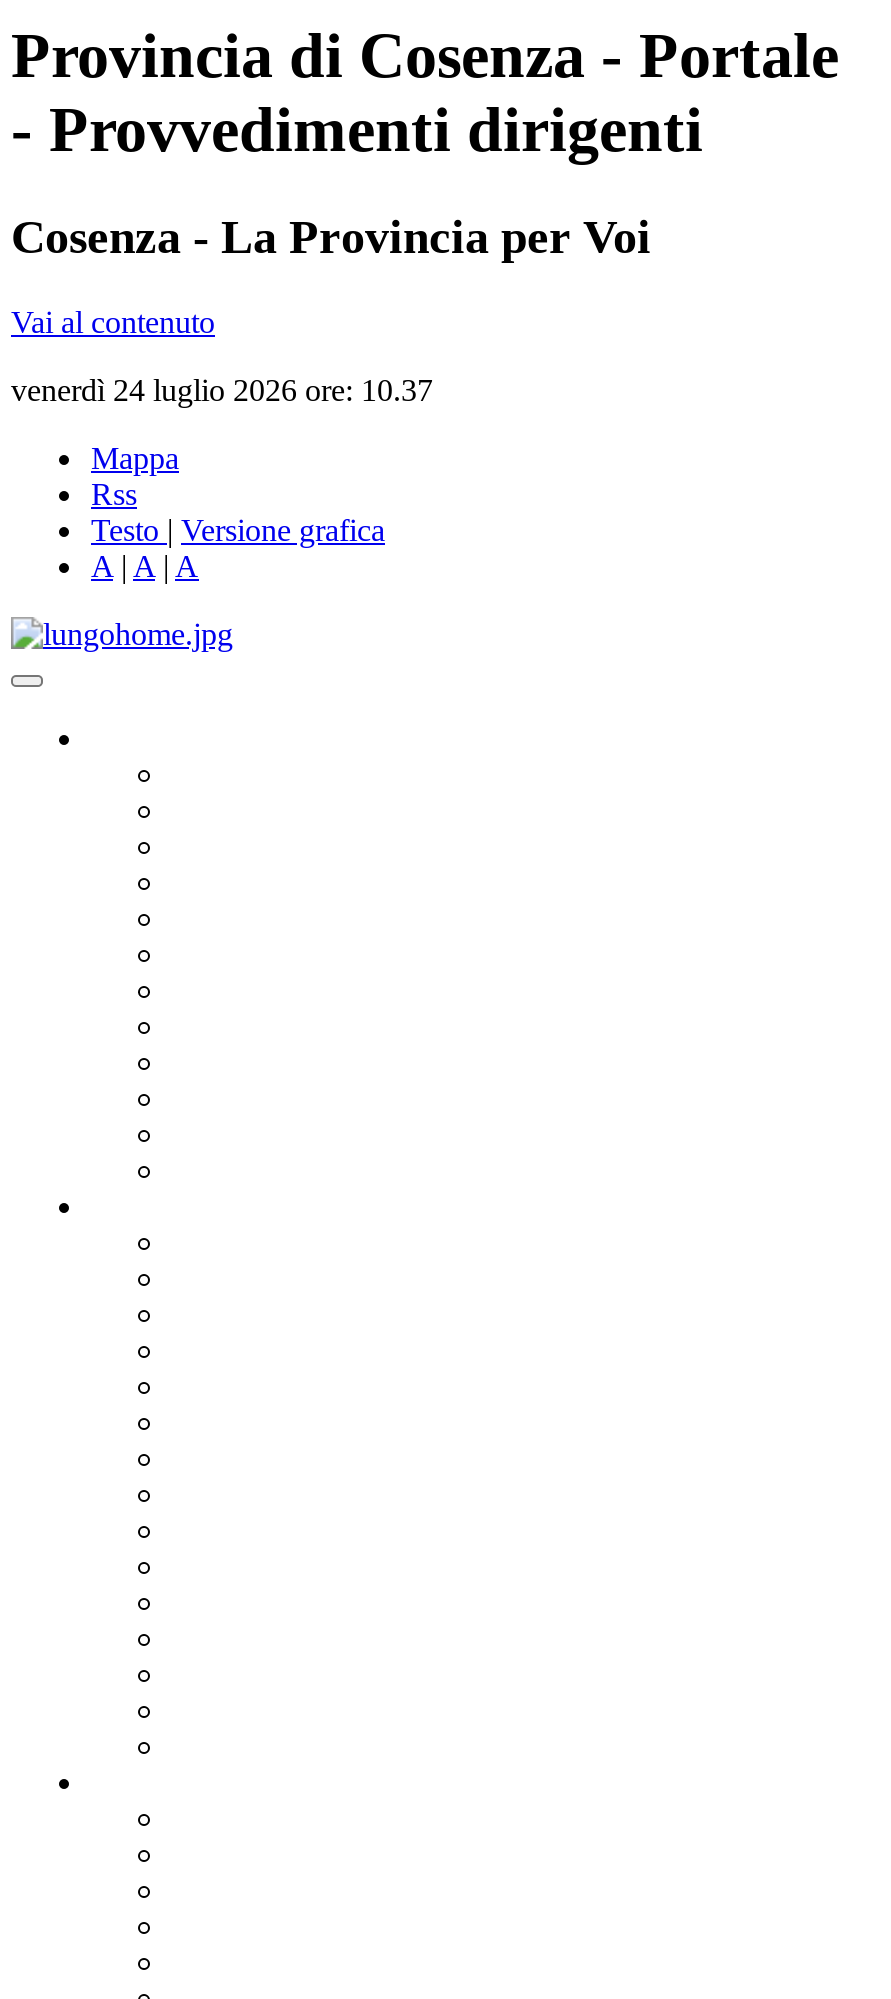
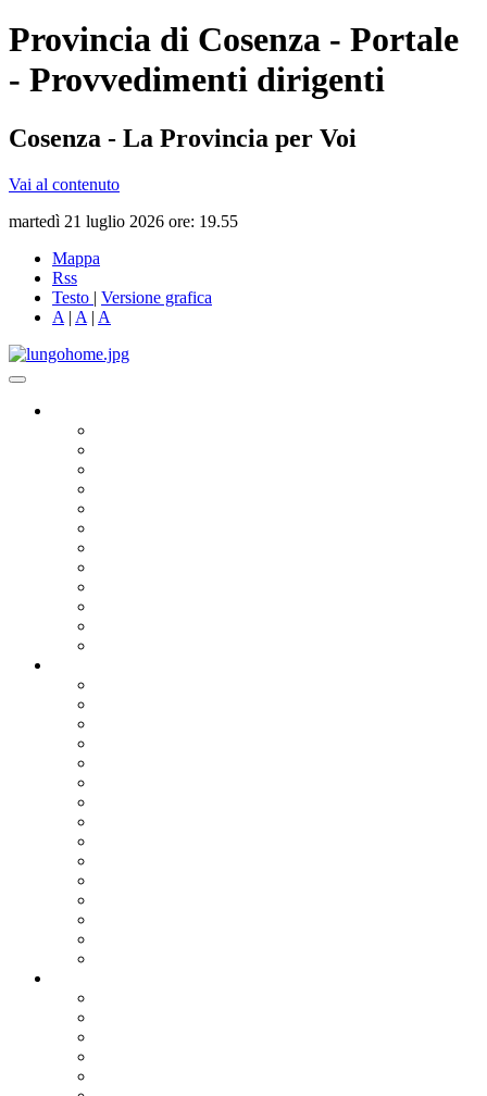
- venerdì 24 luglio 2026 ore: 10.37
+ martedì 21 luglio 2026 ore: 19.55
